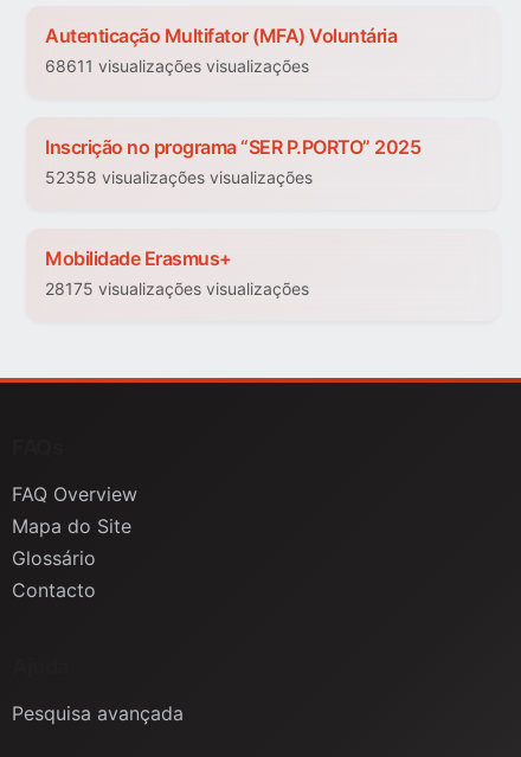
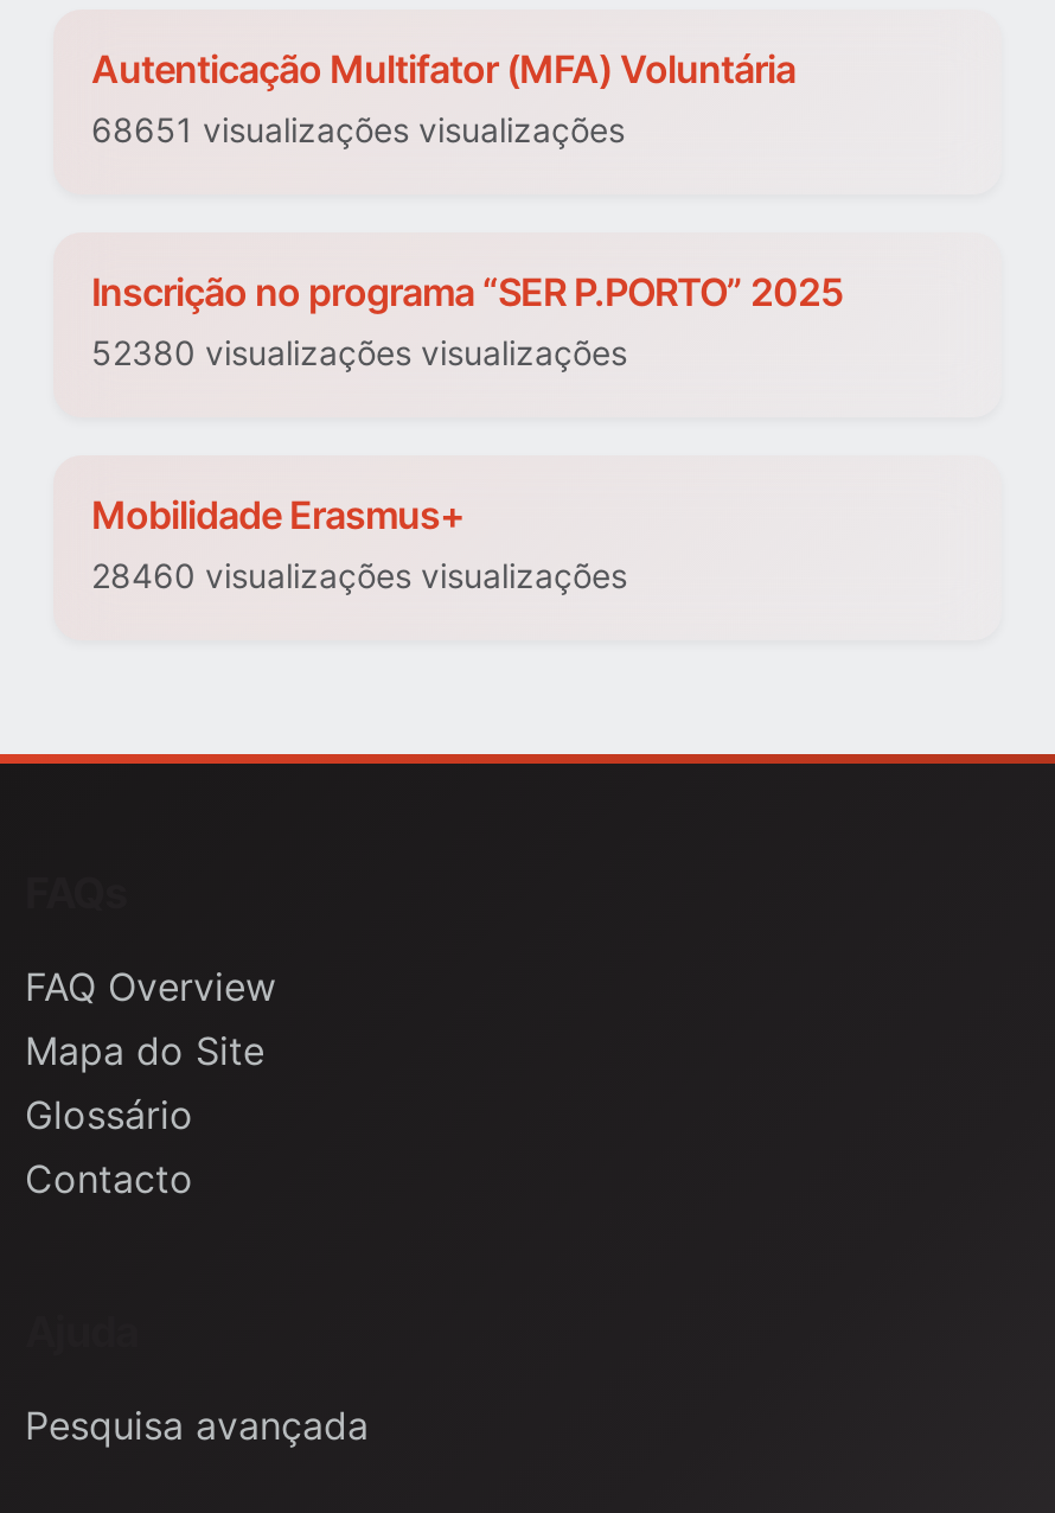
- 68611 visualizações visualizações
+ 68651 visualizações visualizações

- 52358 visualizações visualizações
+ 52380 visualizações visualizações

- 28175 visualizações visualizações
+ 28460 visualizações visualizações
